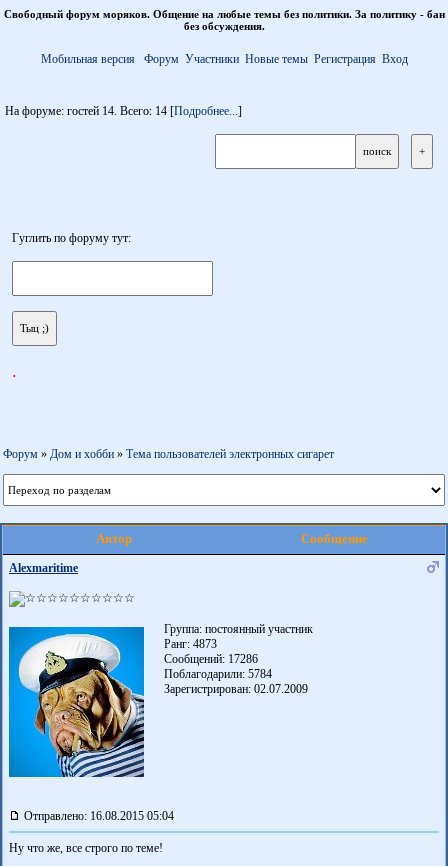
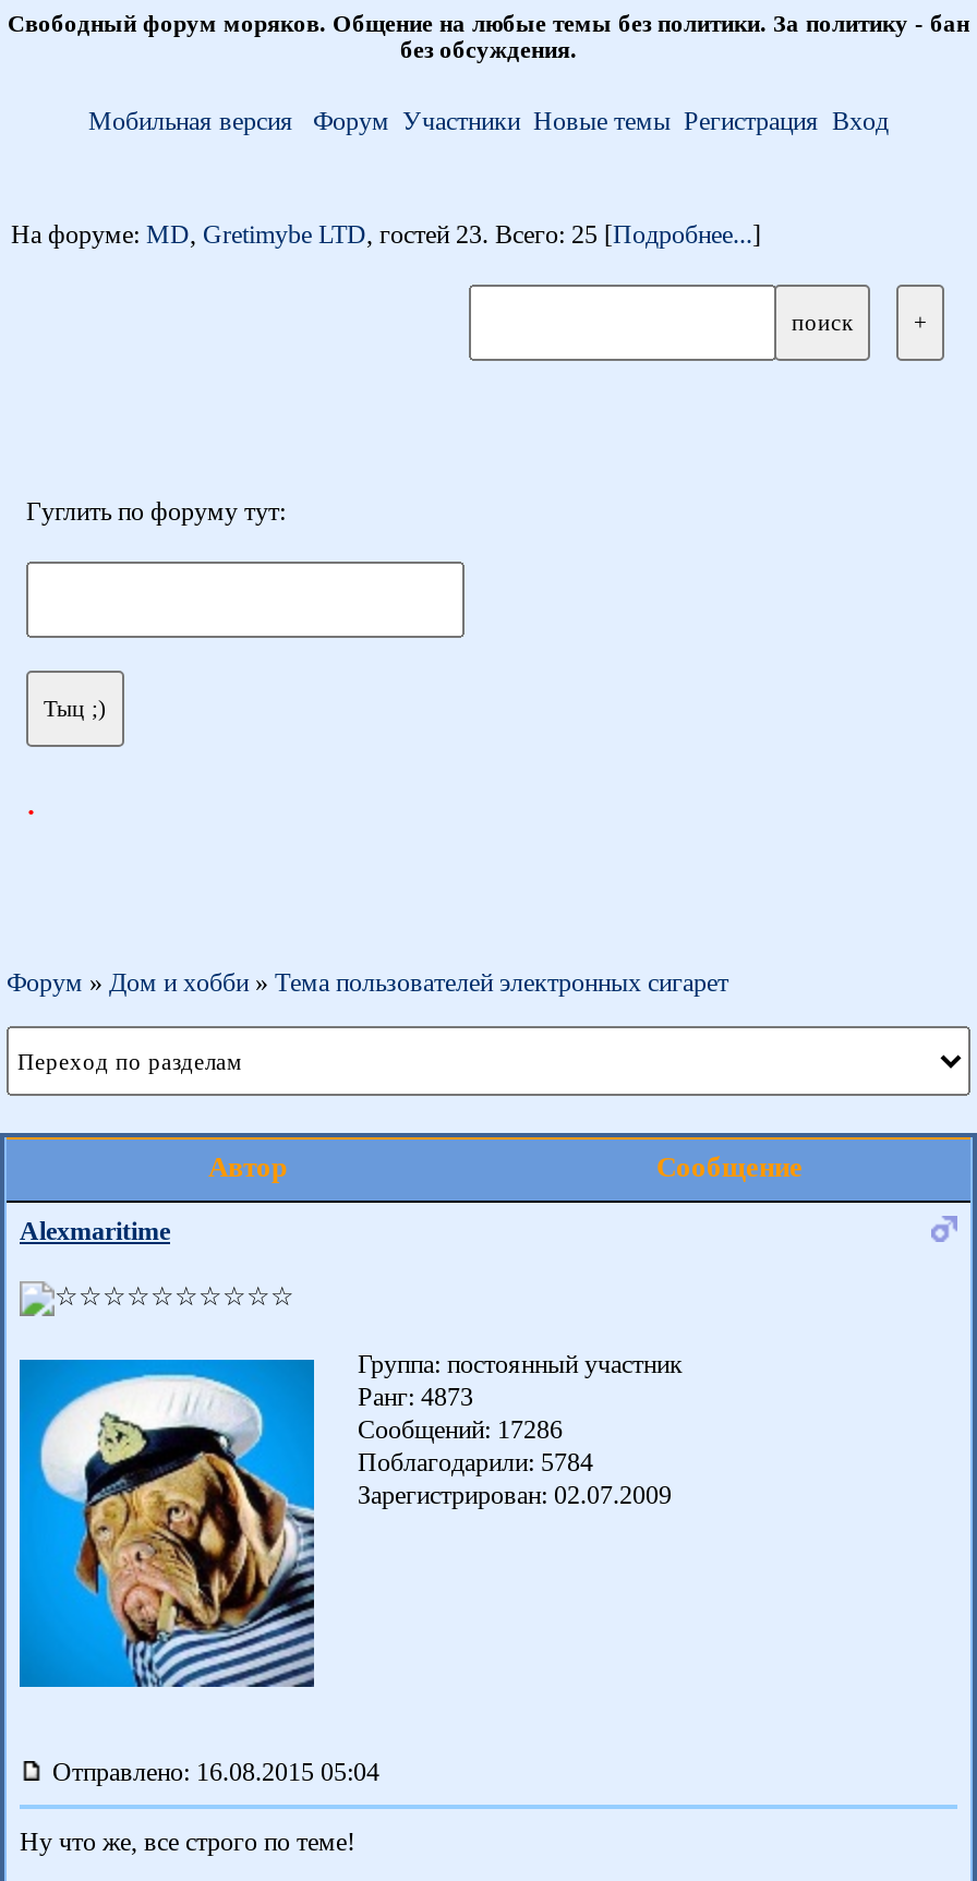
- На форуме: гостей 14. Всего: 14 [Подробнее...]
+ На форуме: MD, Gretimybe LTD, гостей 23. Всего: 25 [Подробнее...]
